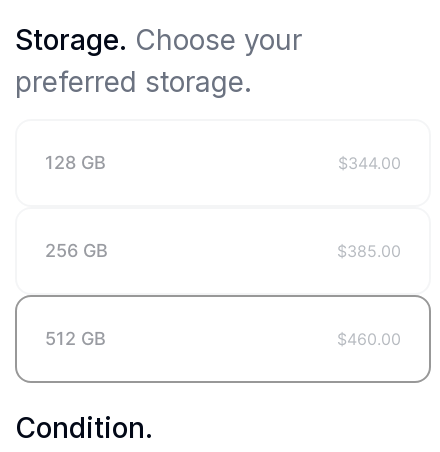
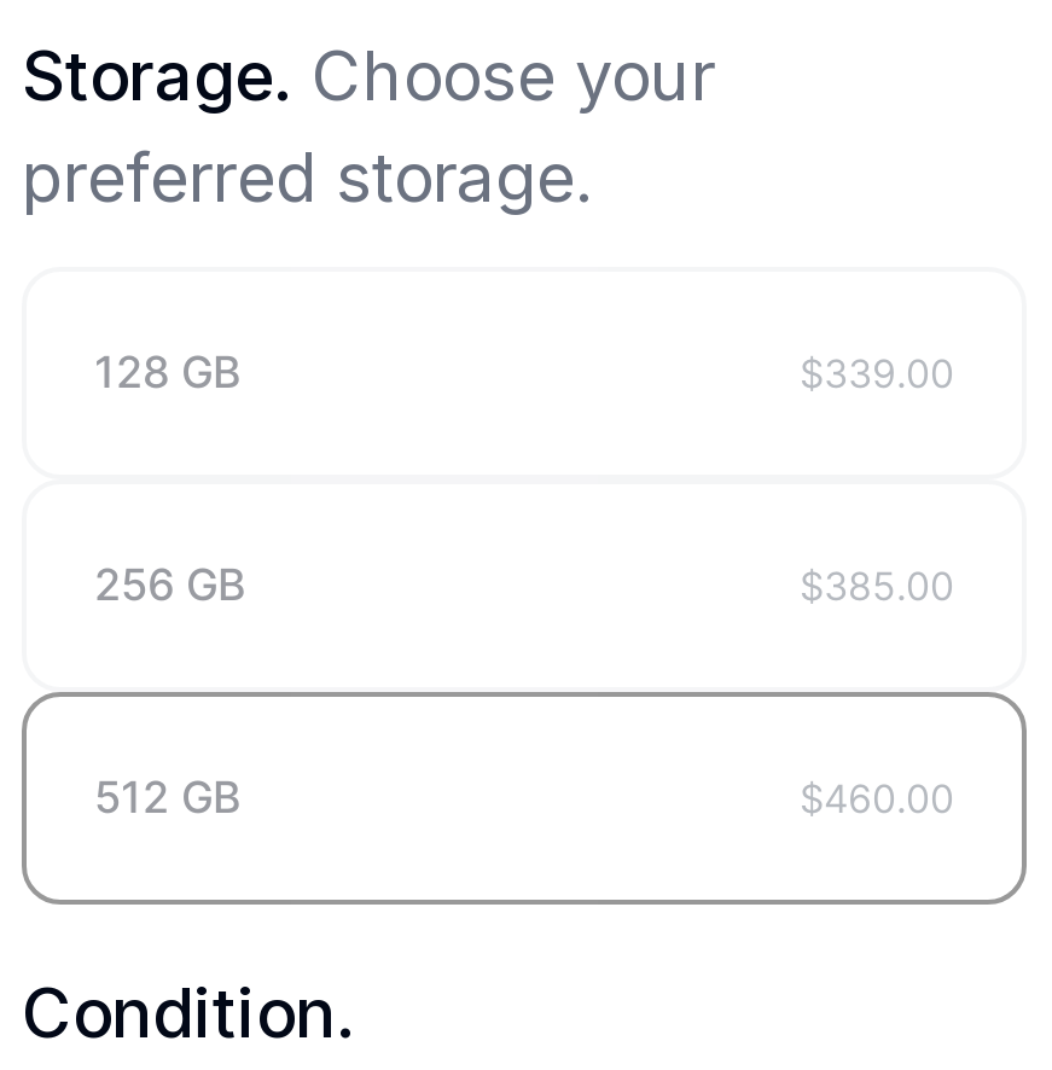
- $344.00
+ $339.00
